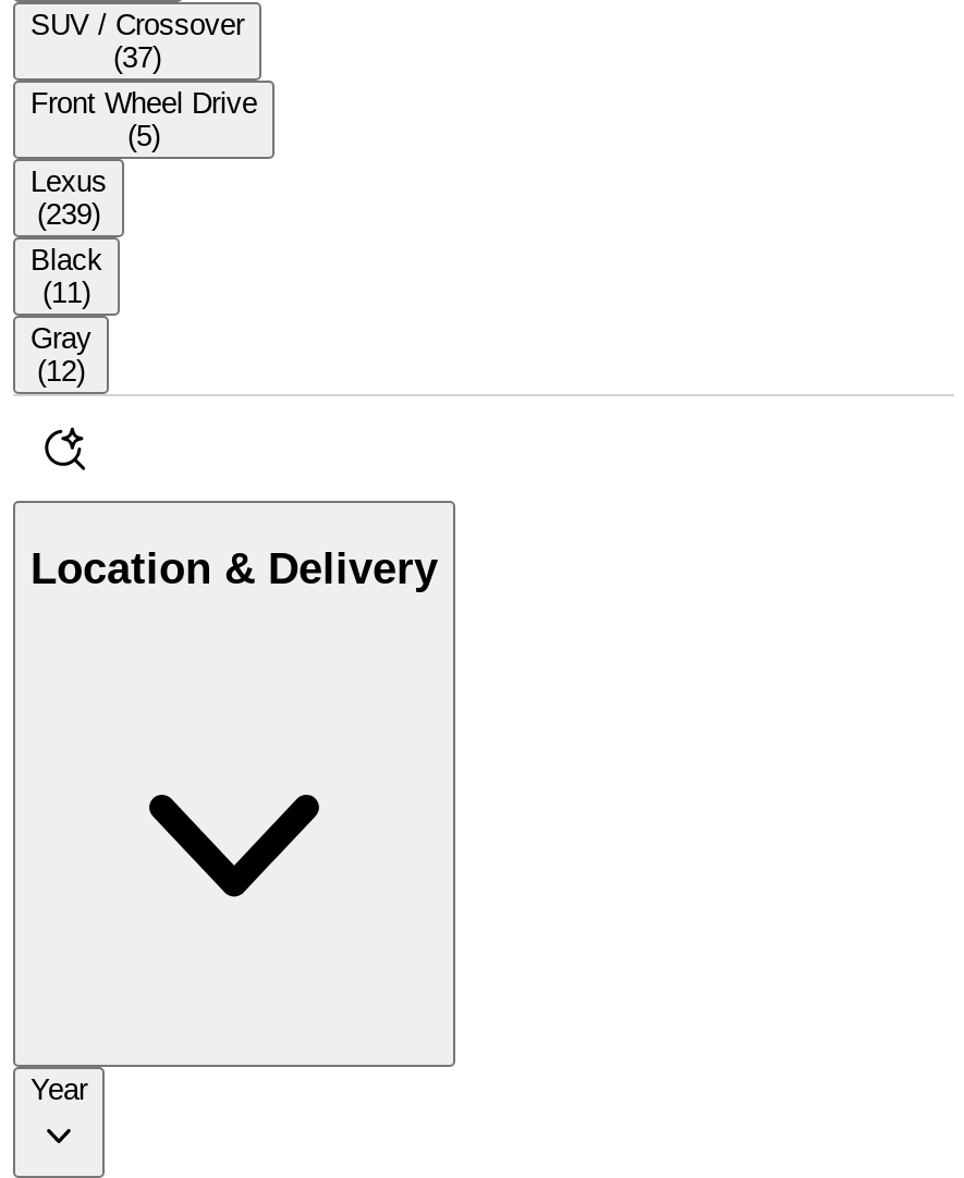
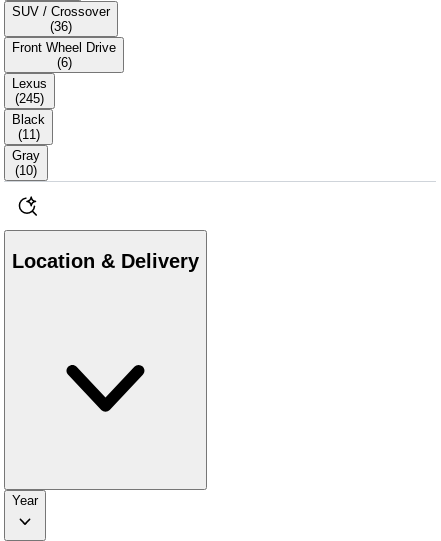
- (37)
+ (36)

- (5)
+ (6)

- (239)
+ (245)

- (12)
+ (10)
